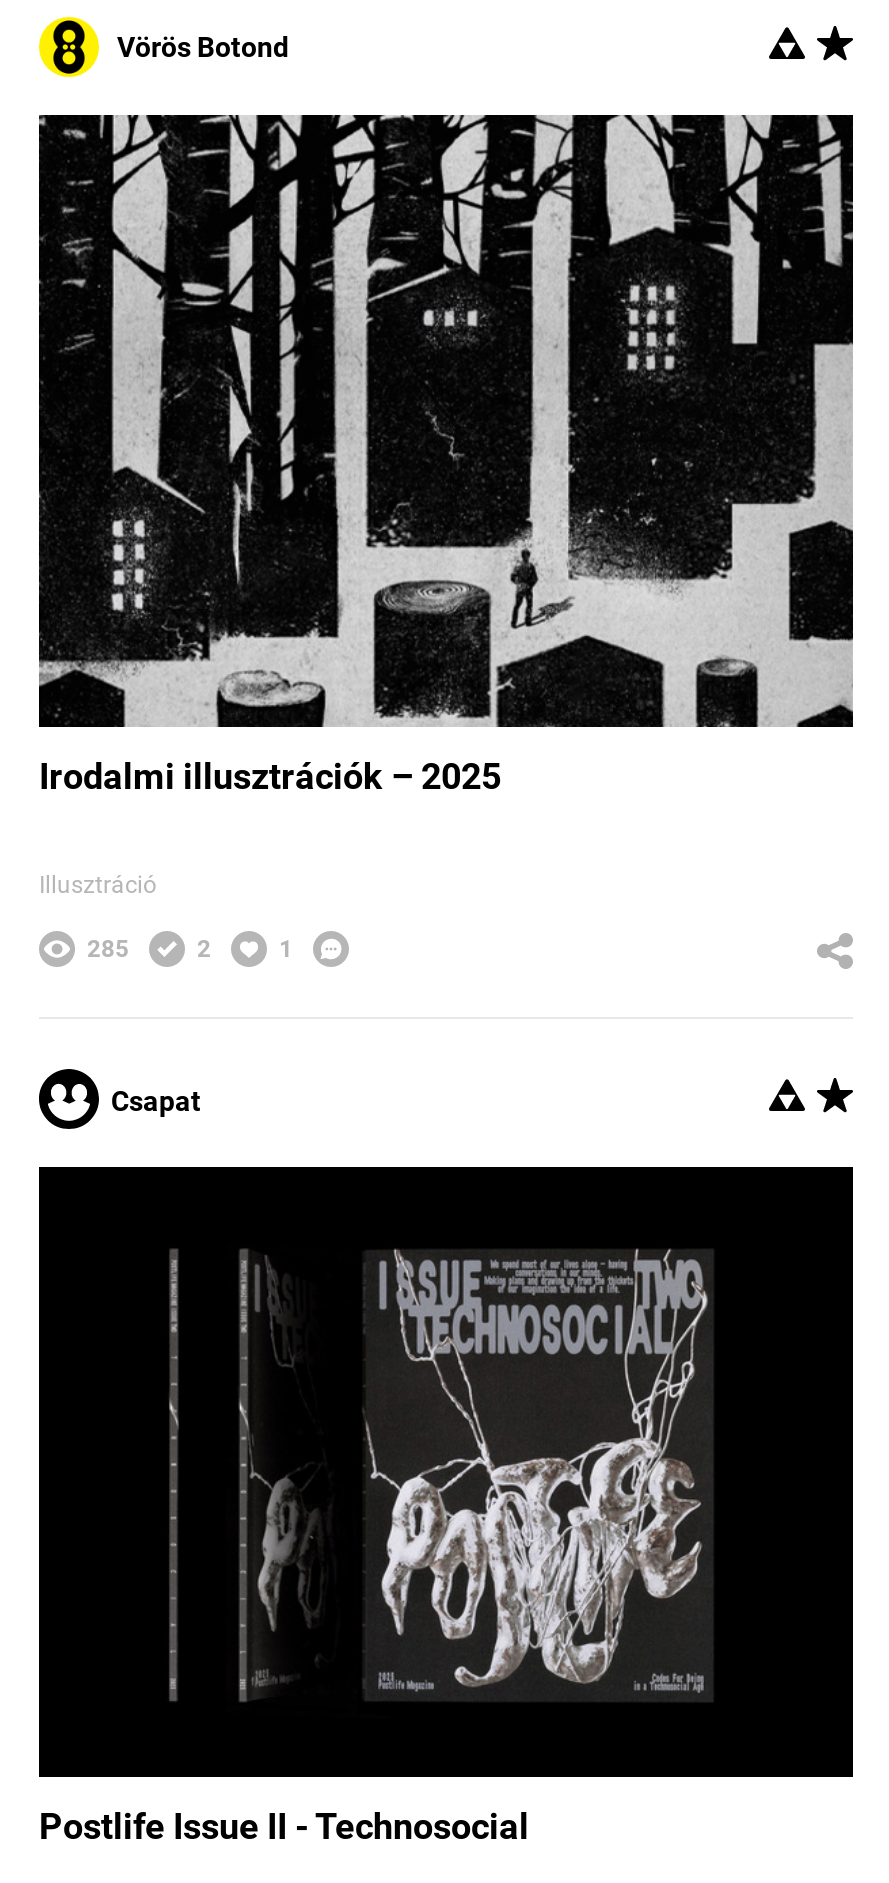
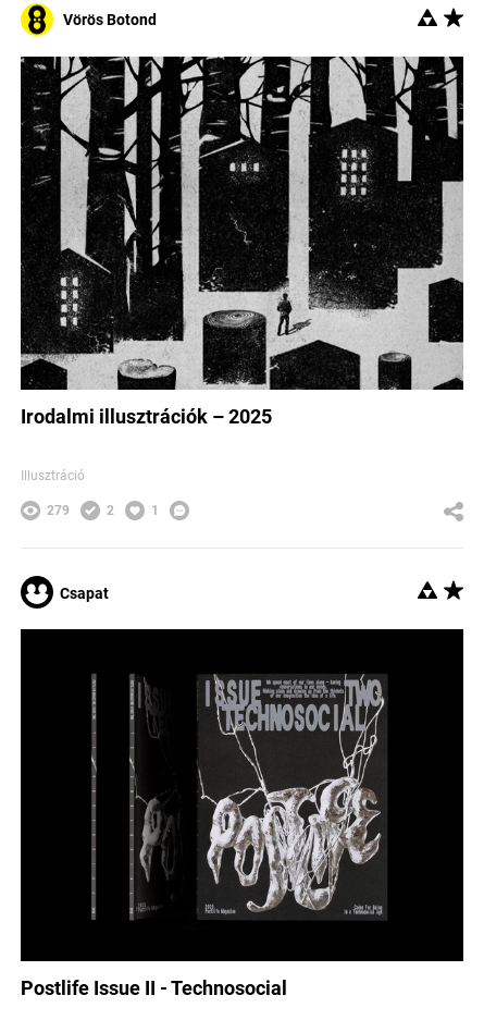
- 285
+ 279
